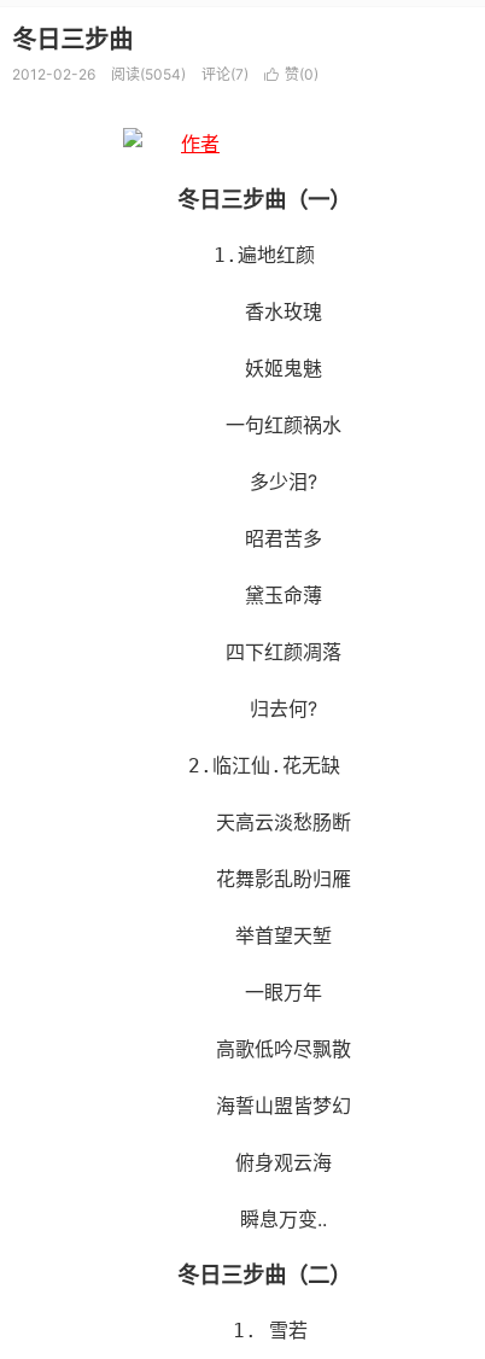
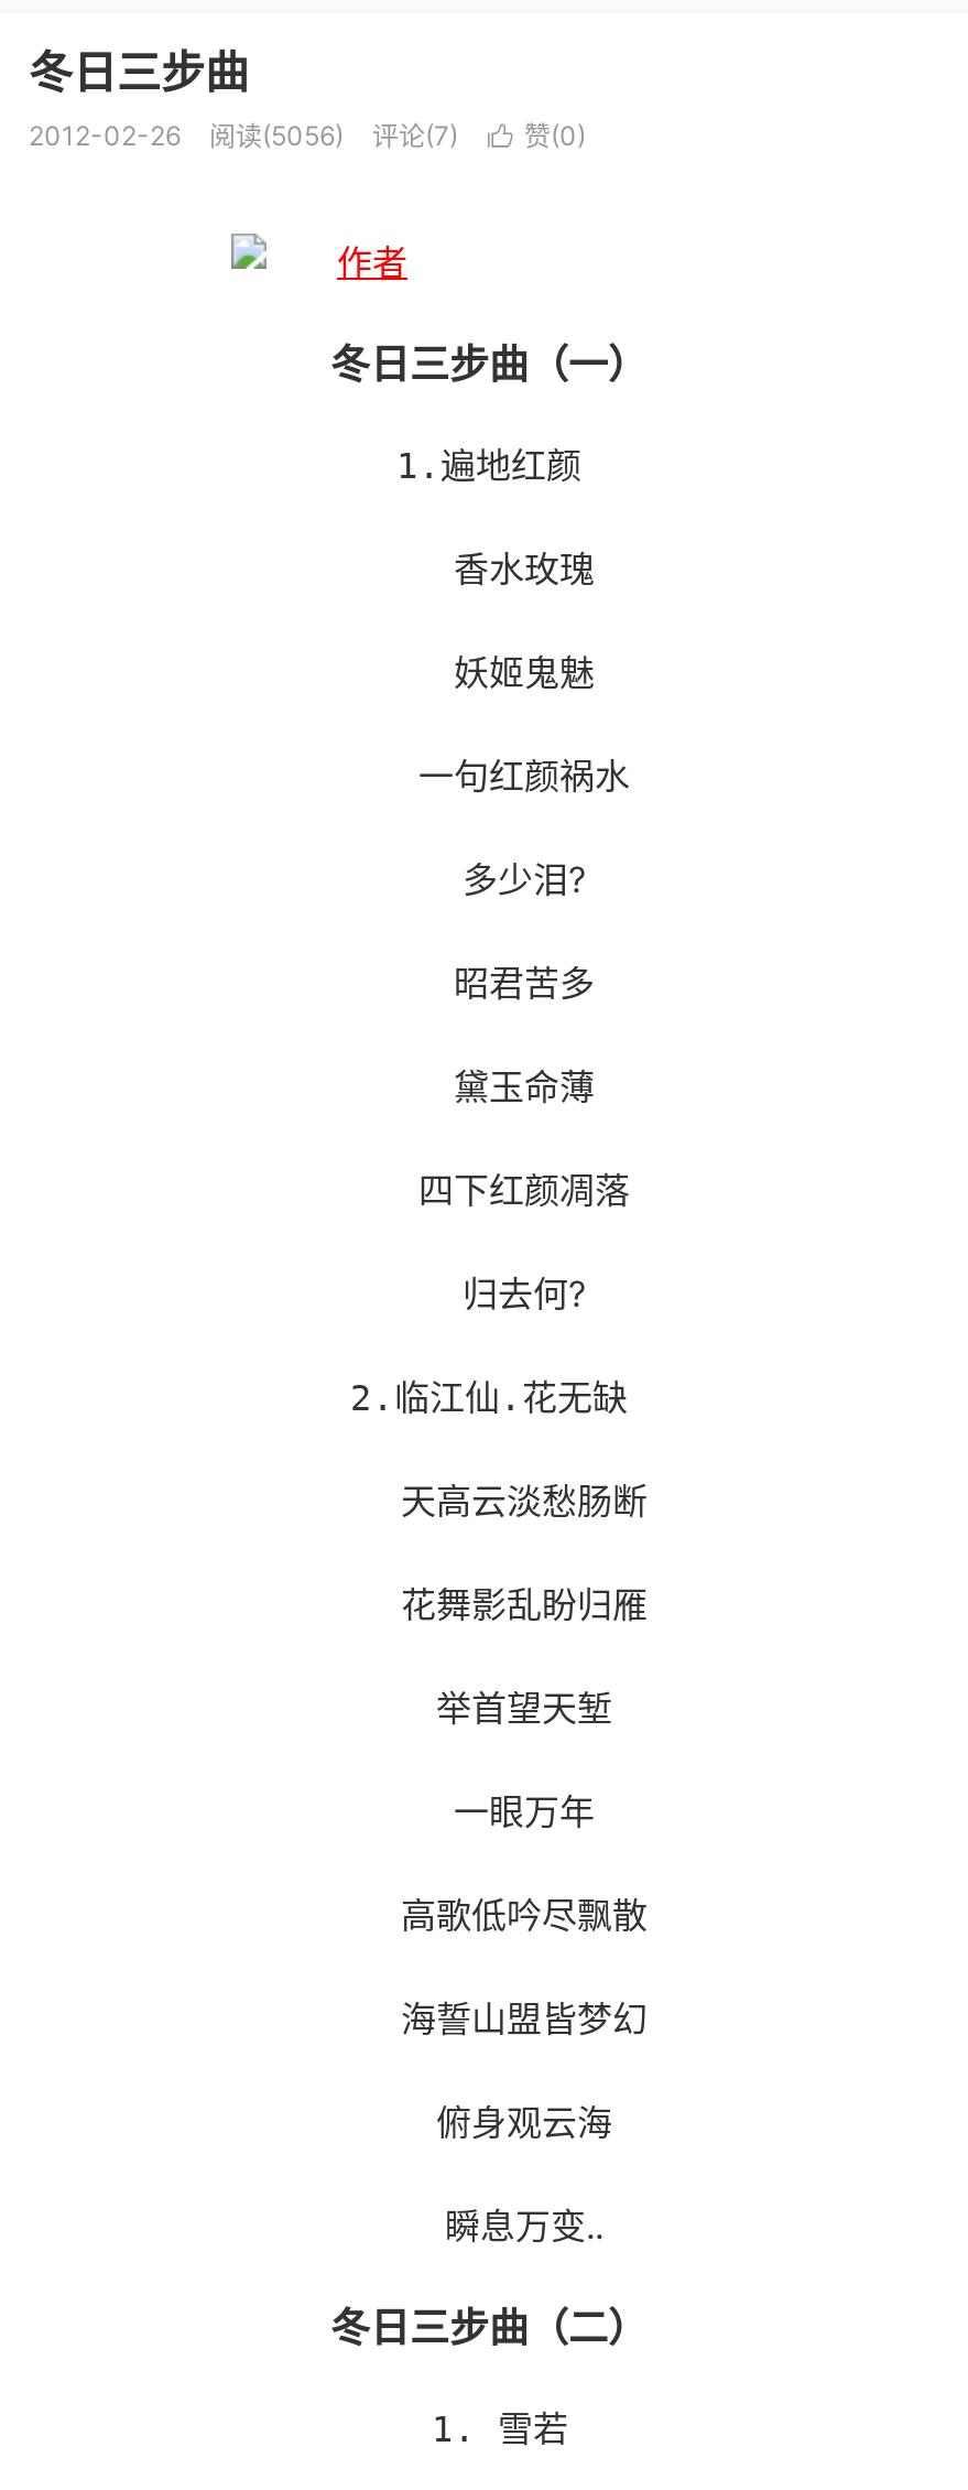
- 阅读(5054)
+ 阅读(5056)
